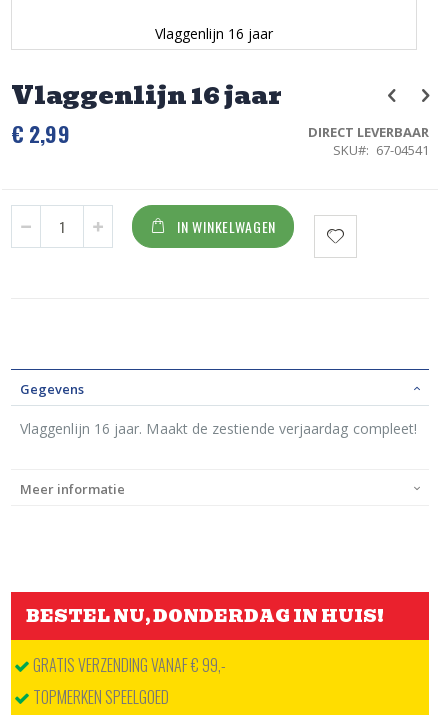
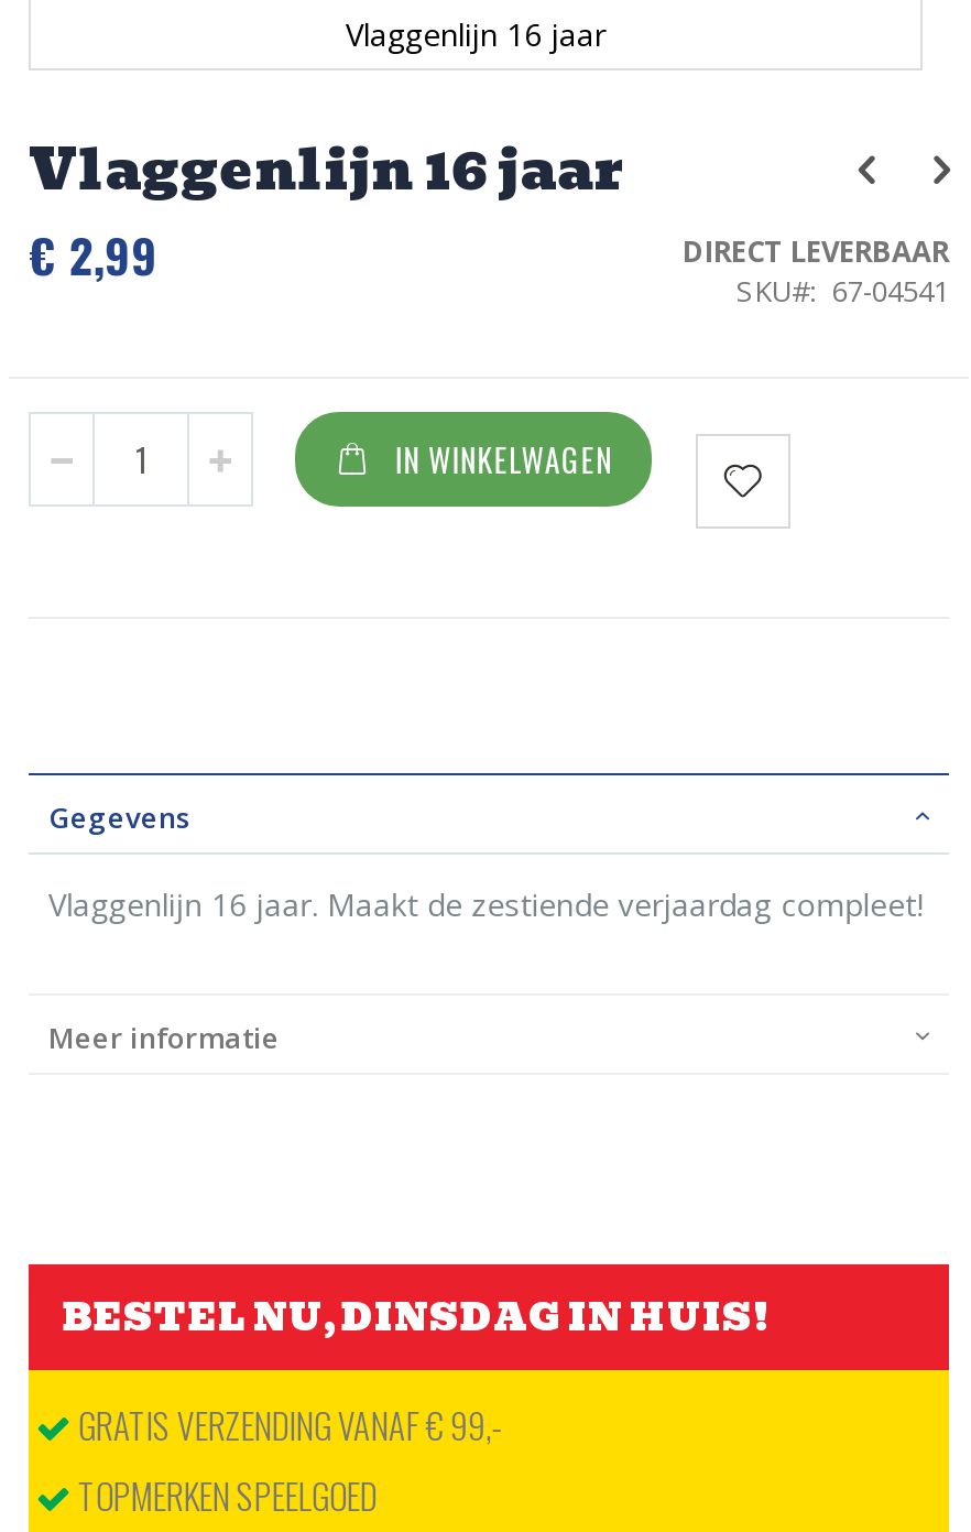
- BESTEL NU, DONDERDAG IN HUIS!
+ BESTEL NU, DINSDAG IN HUIS!
